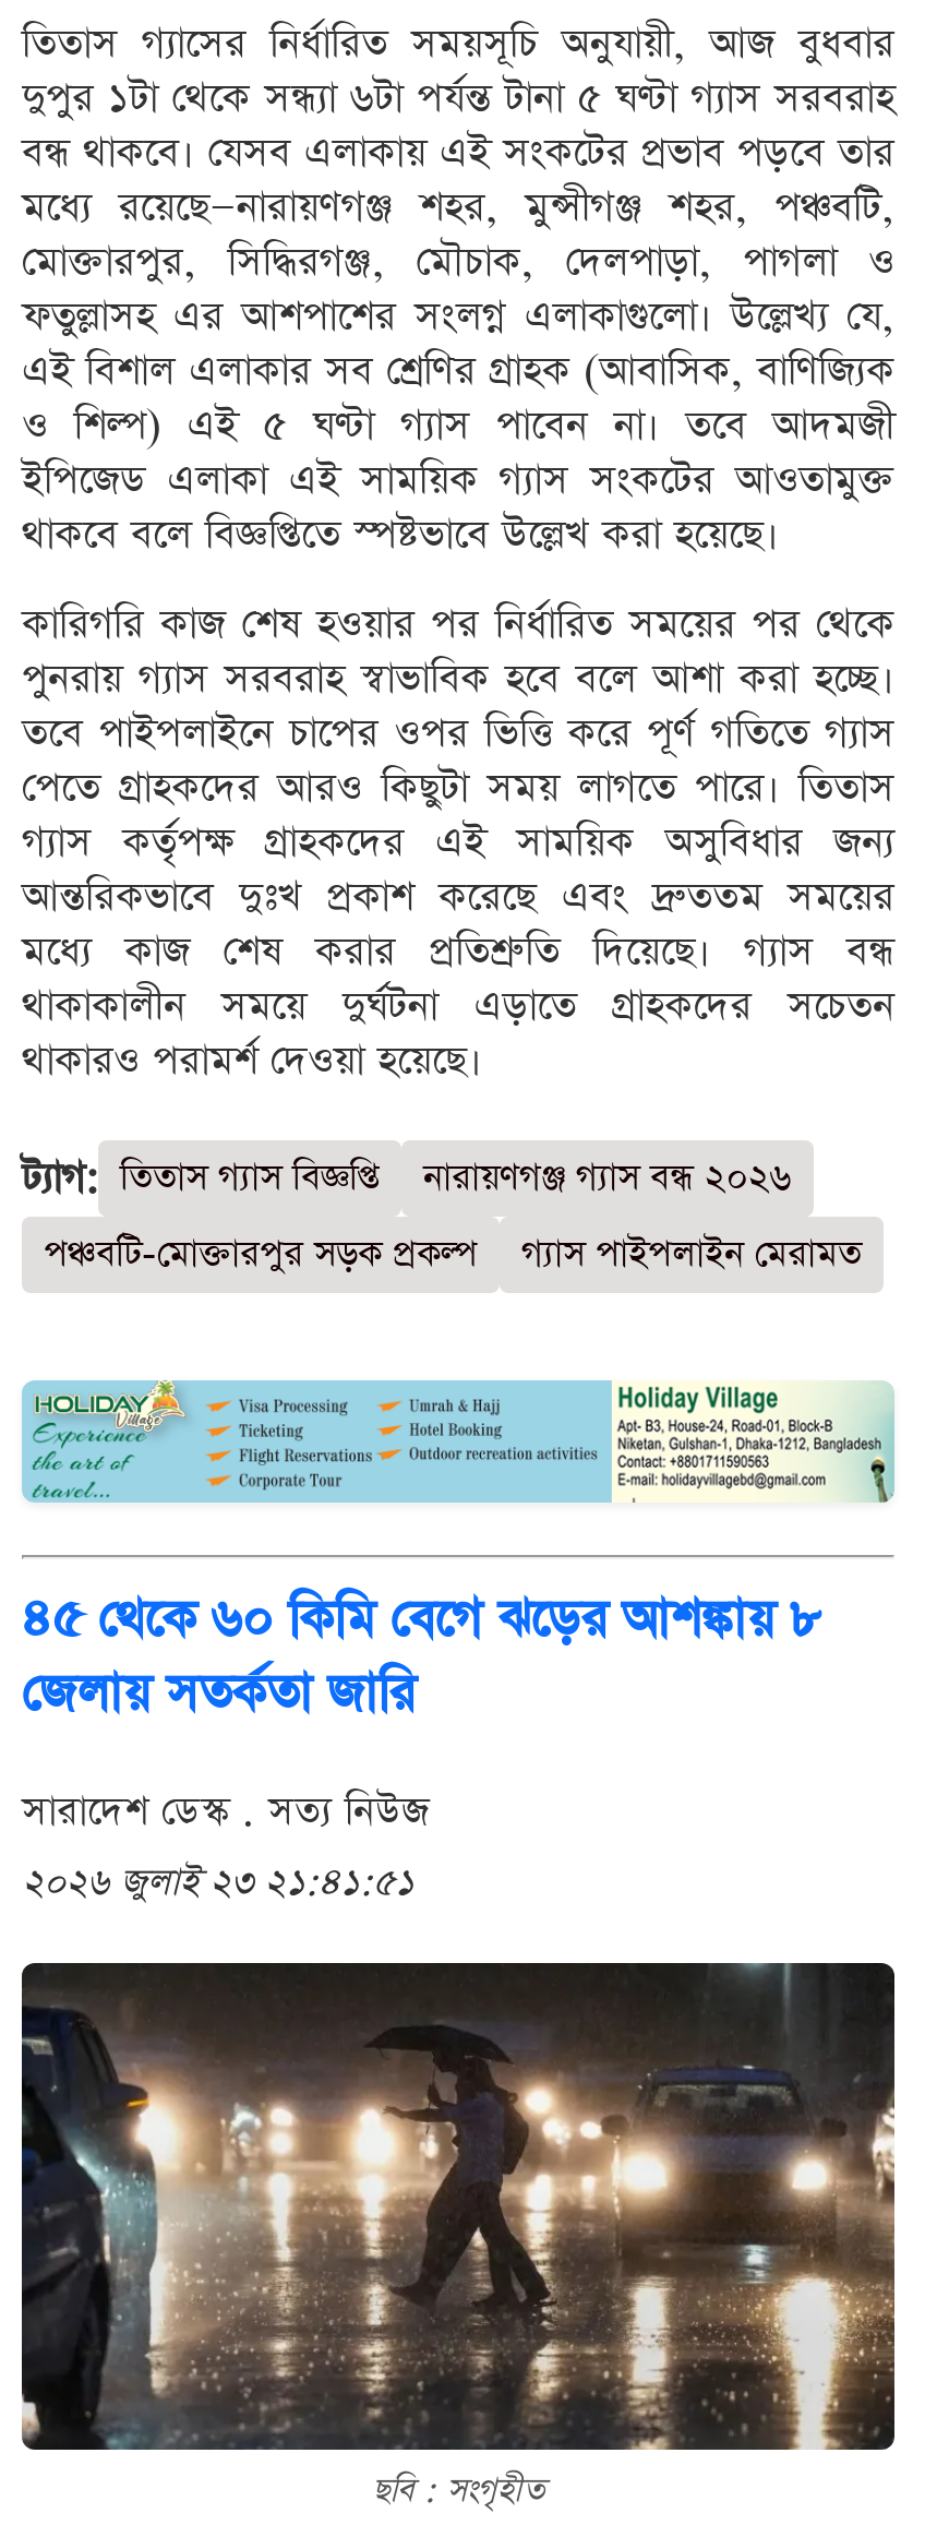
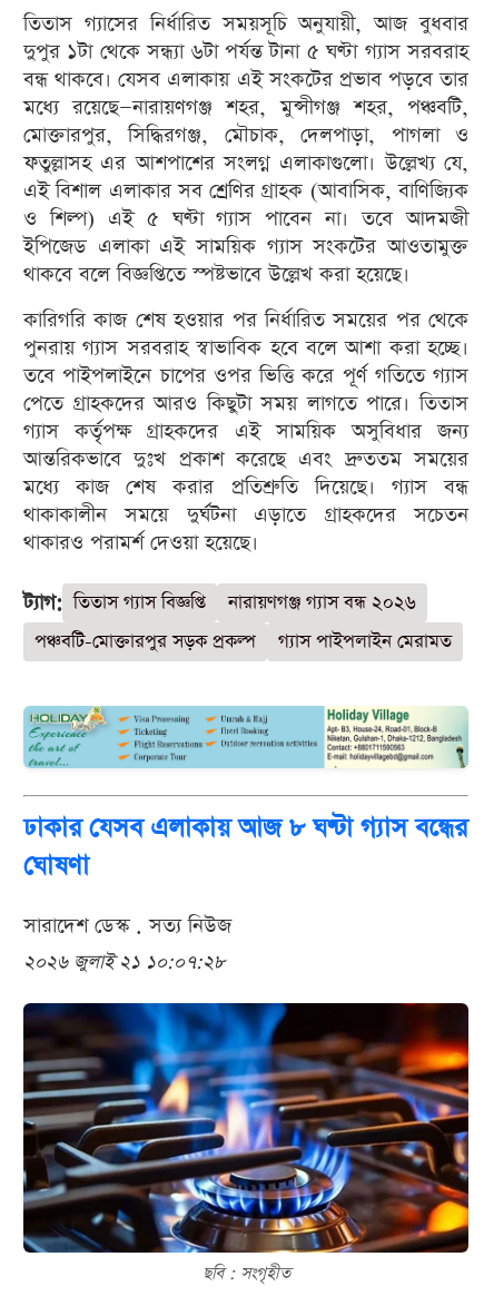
- ৪৫ থেকে ৬০ কিমি বেগে ঝড়ের আশঙ্কায় ৮
- জেলায় সতর্কতা জারি
+ ঢাকার যেসব এলাকায় আজ ৮ ঘণ্টা গ্যাস বন্ধের
+ ঘোষণা

- ২০২৬ জুলাই ২৩ ২১:৪১:৫১
+ ২০২৬ জুলাই ২১ ১০:০৭:২৮

- [image]
+ [image]
